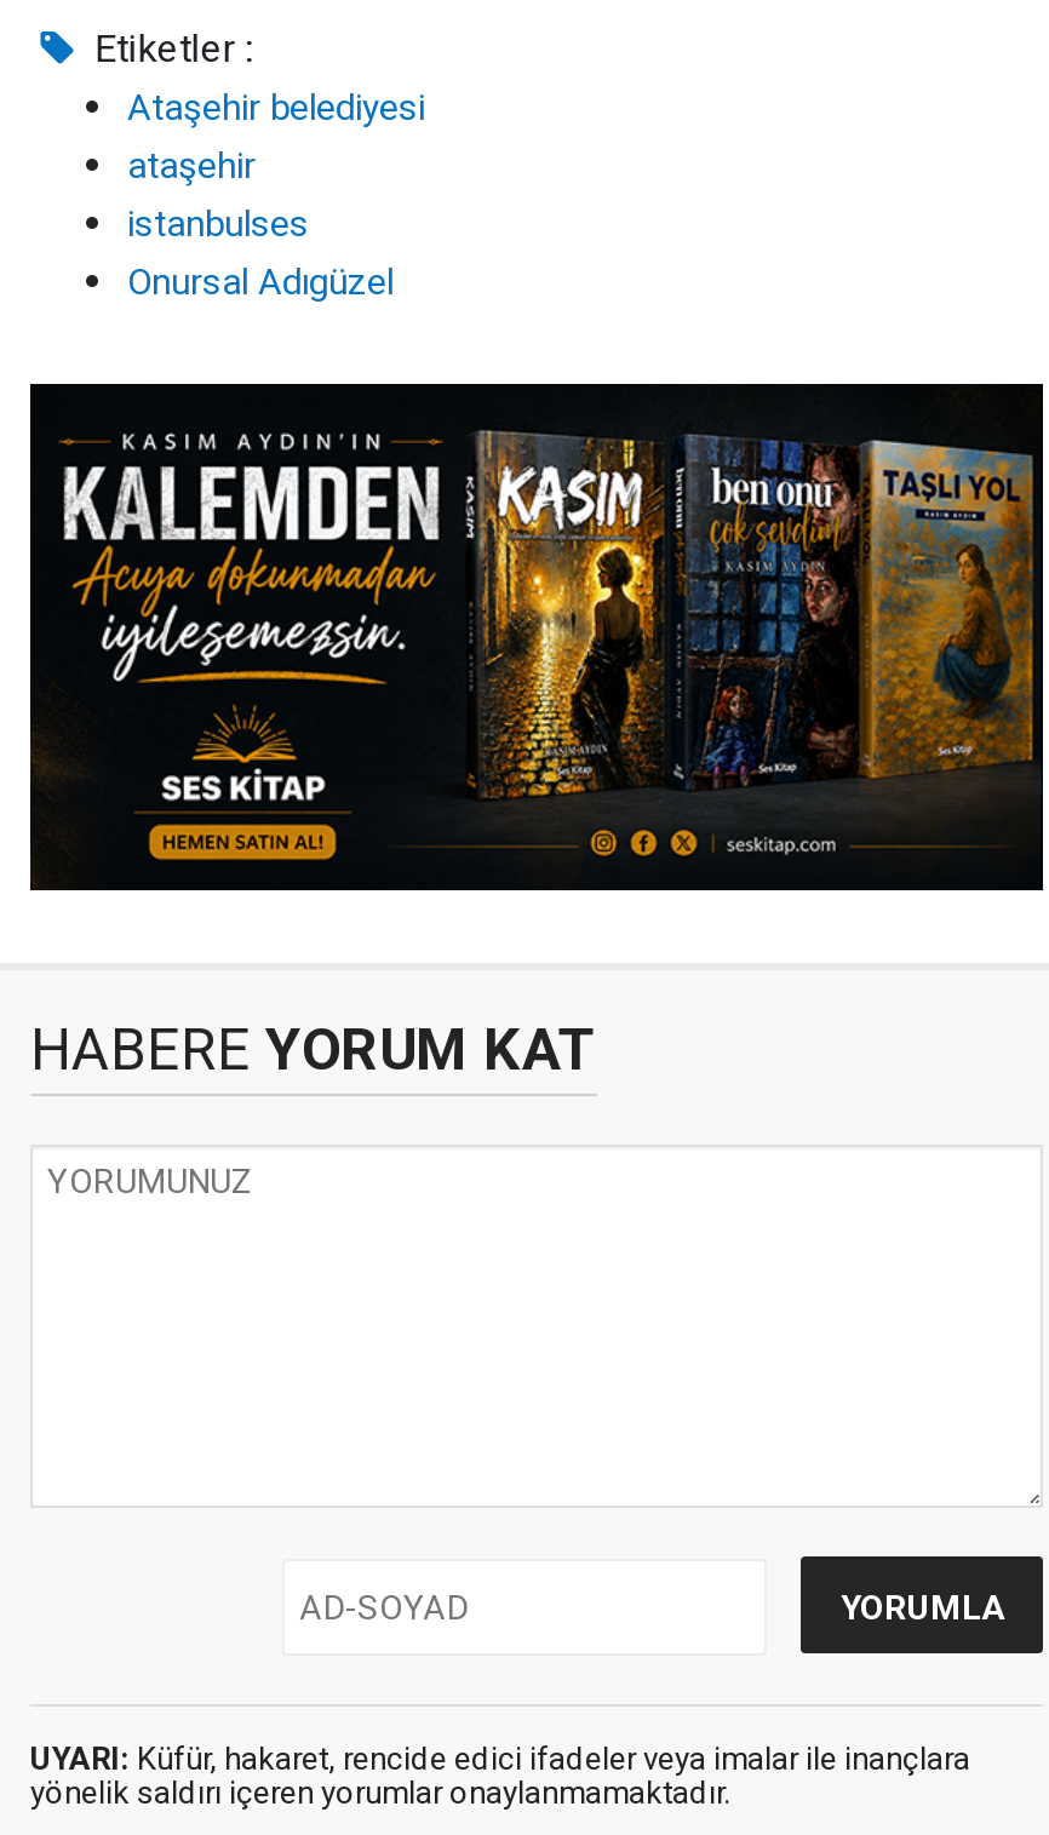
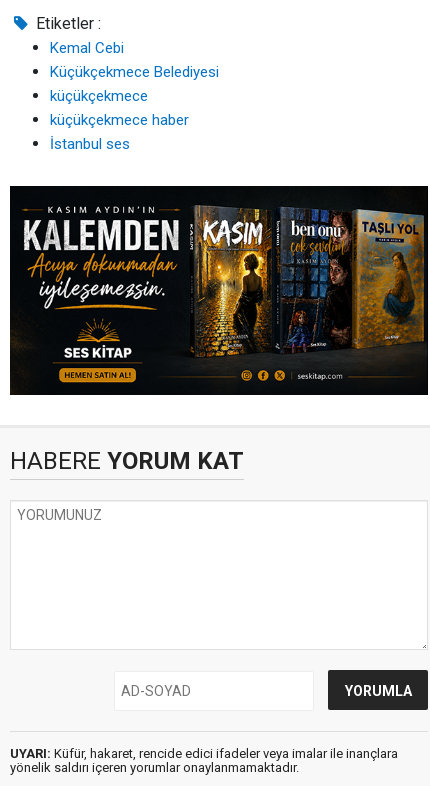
- Ataşehir belediyesi
- ataşehir
- istanbulses
- Onursal Adıgüzel
+ Kemal Cebi
+ Küçükçekmece Belediyesi
+ küçükçekmece
+ küçükçekmece haber
+ İstanbul ses
